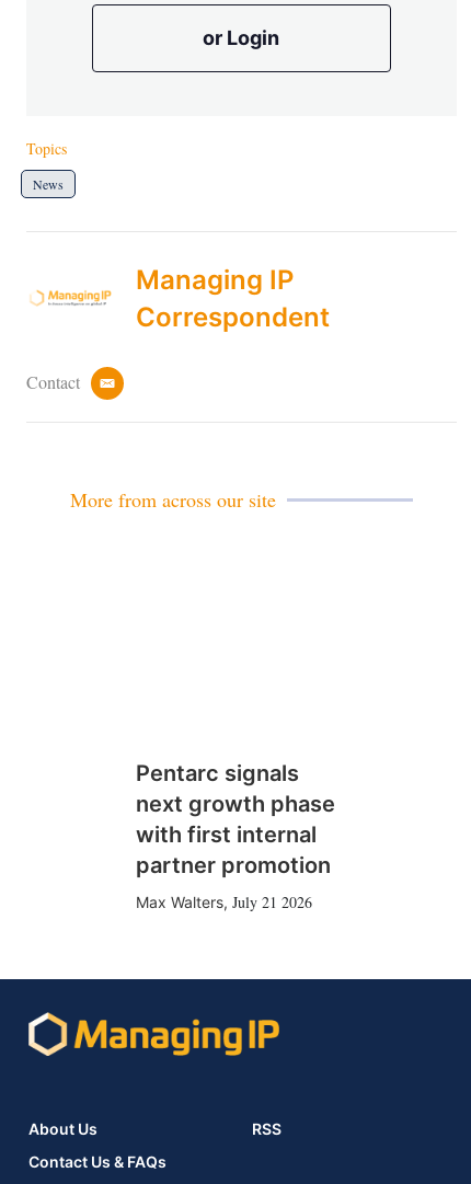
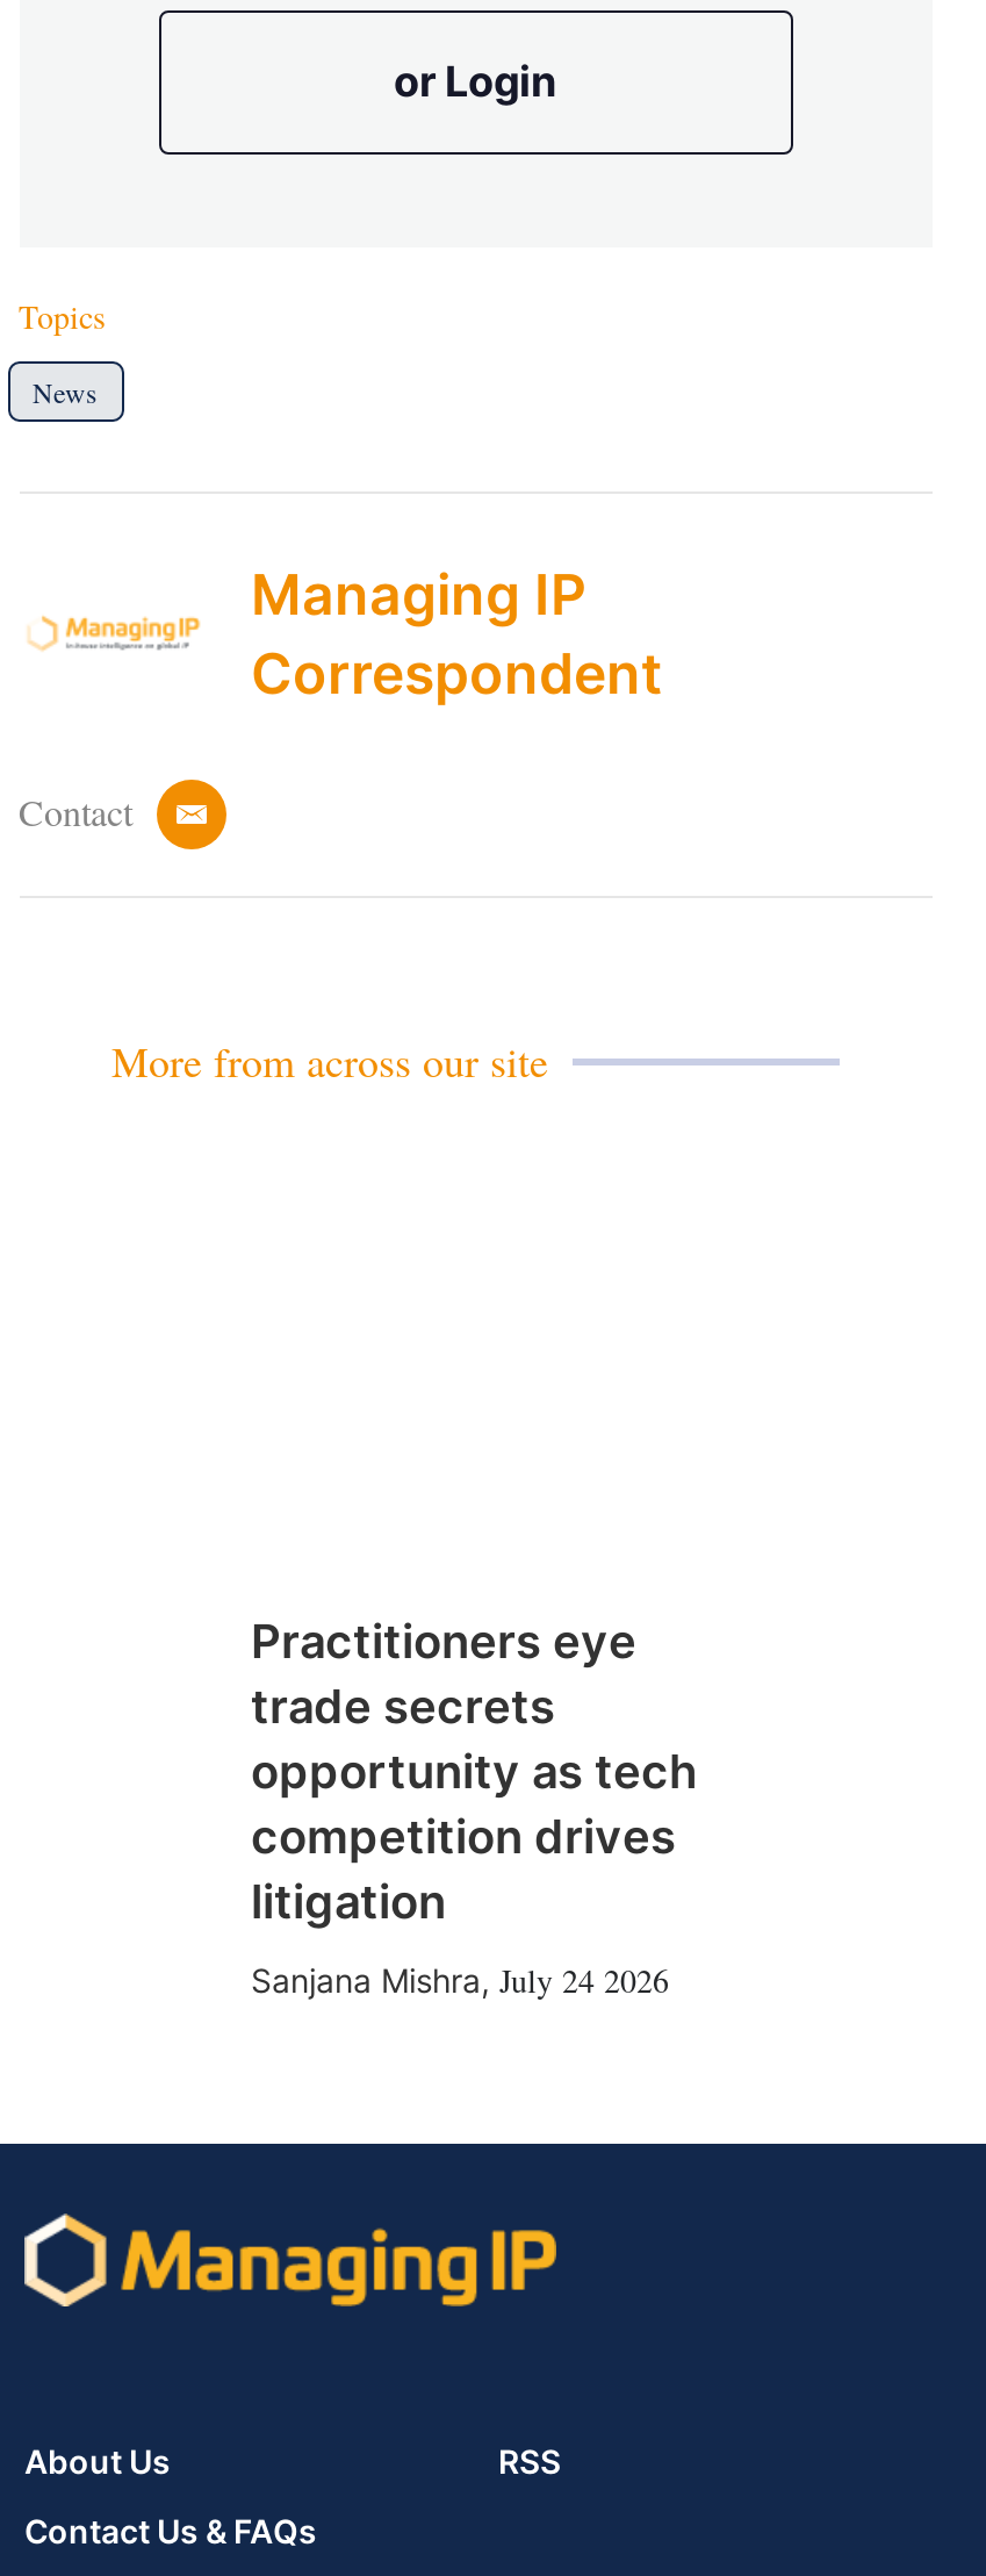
- Pentarc signals
- next growth phase
- with first internal
- partner promotion
+ Practitioners eye
+ trade secrets
+ opportunity as tech
+ competition drives
+ litigation

- Max Walters, July 21 2026
+ Sanjana Mishra, July 24 2026
